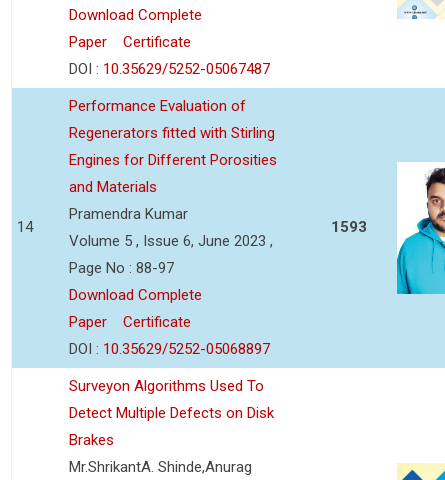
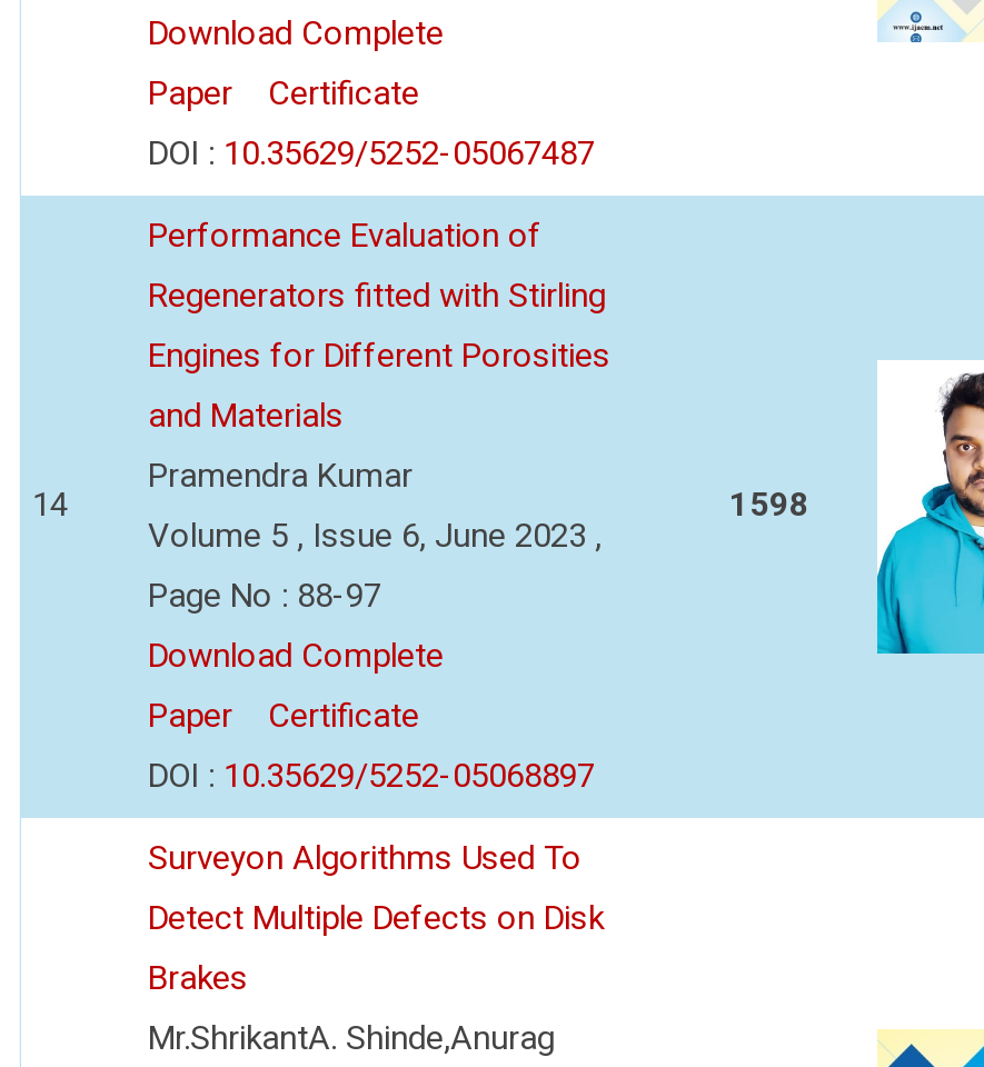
- 1593
+ 1598
